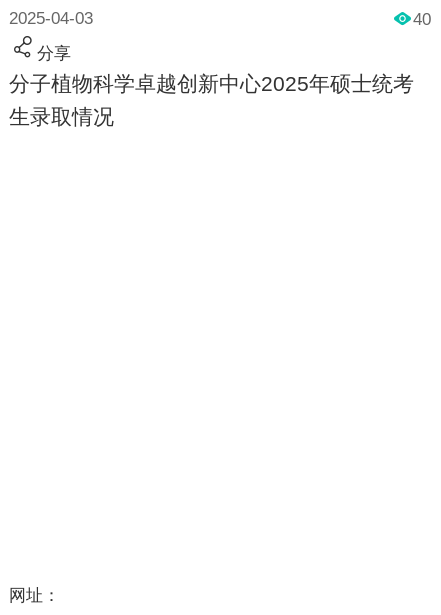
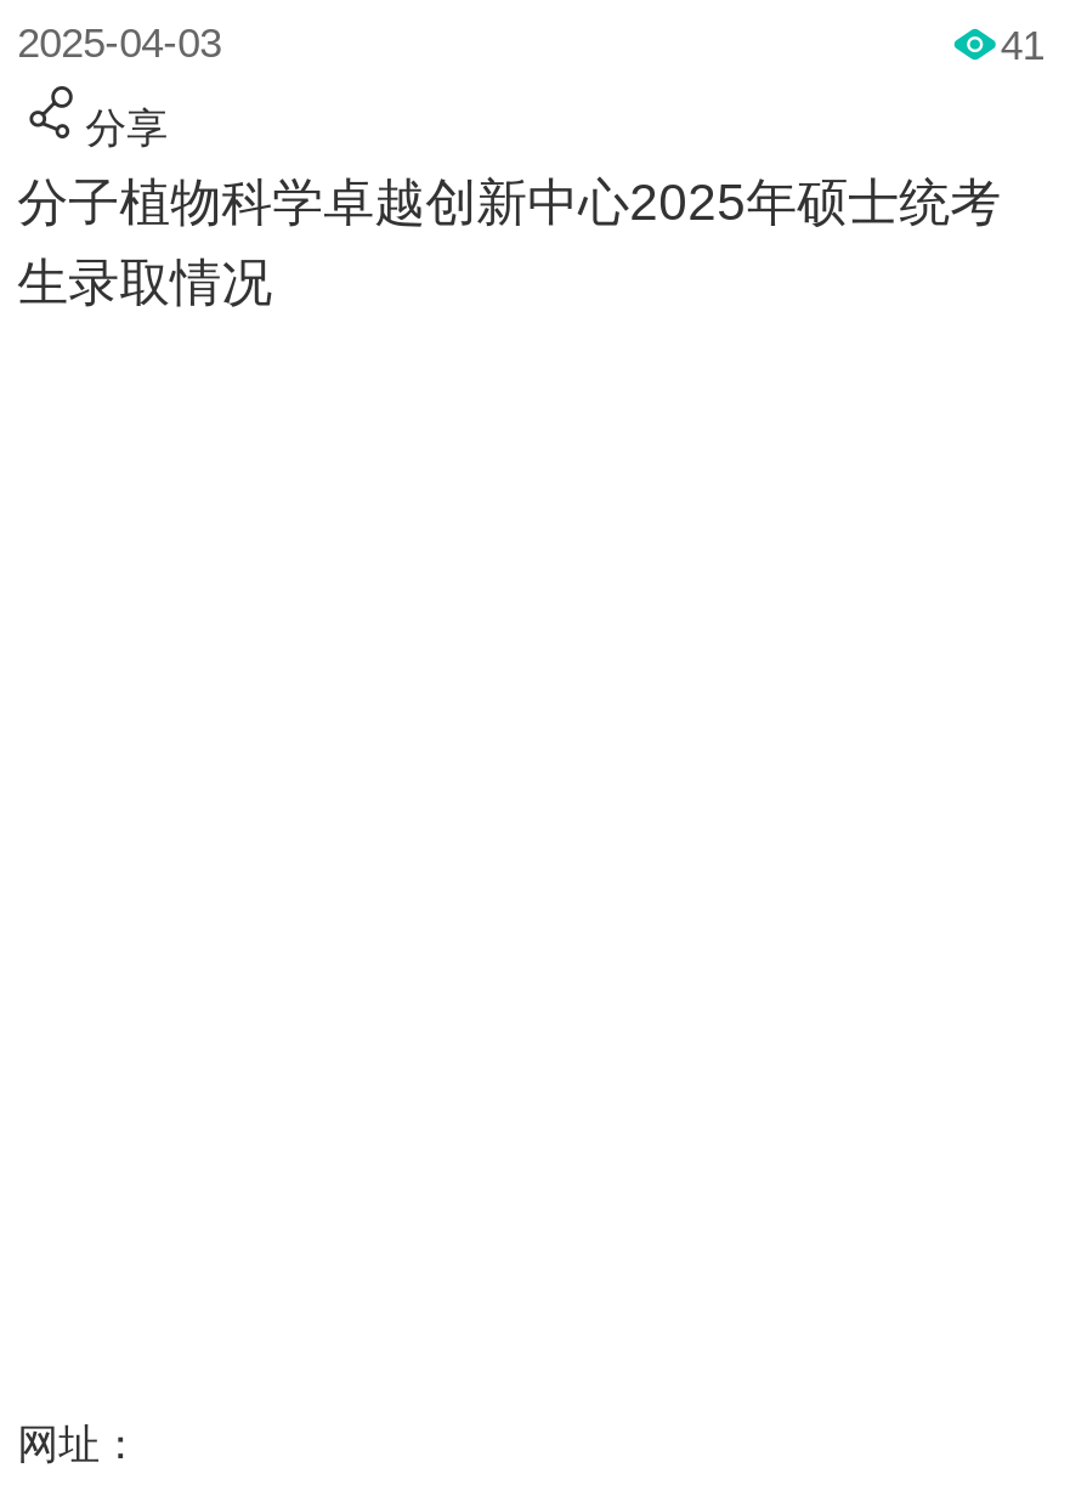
- 40
+ 41
